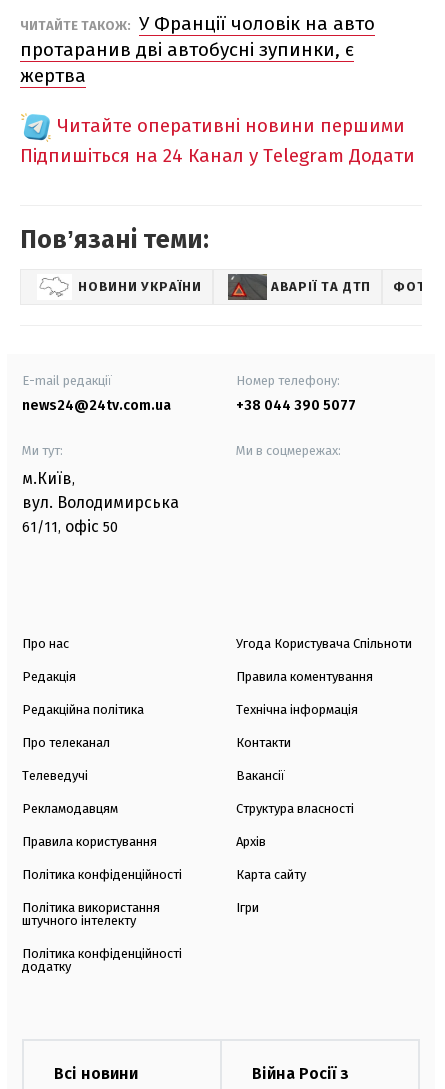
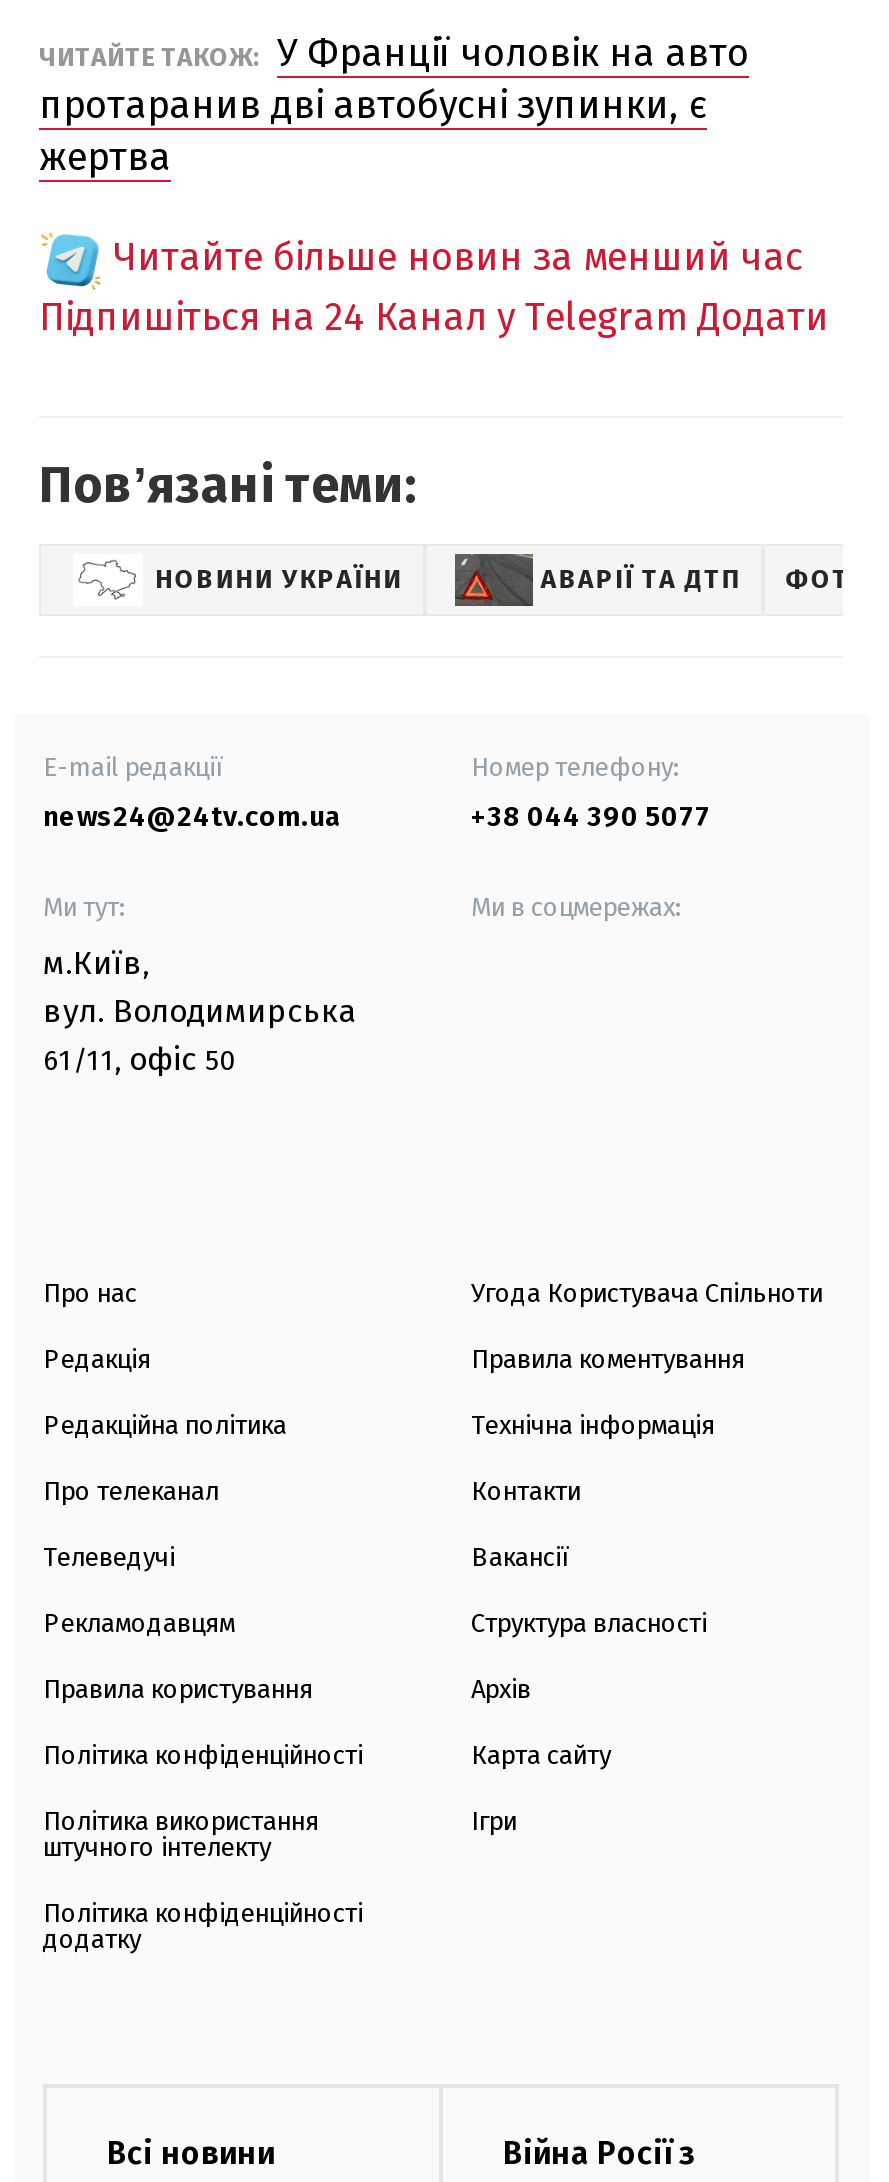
- Читайте оперативні новини першими
+ Читайте більше новин за менший час
